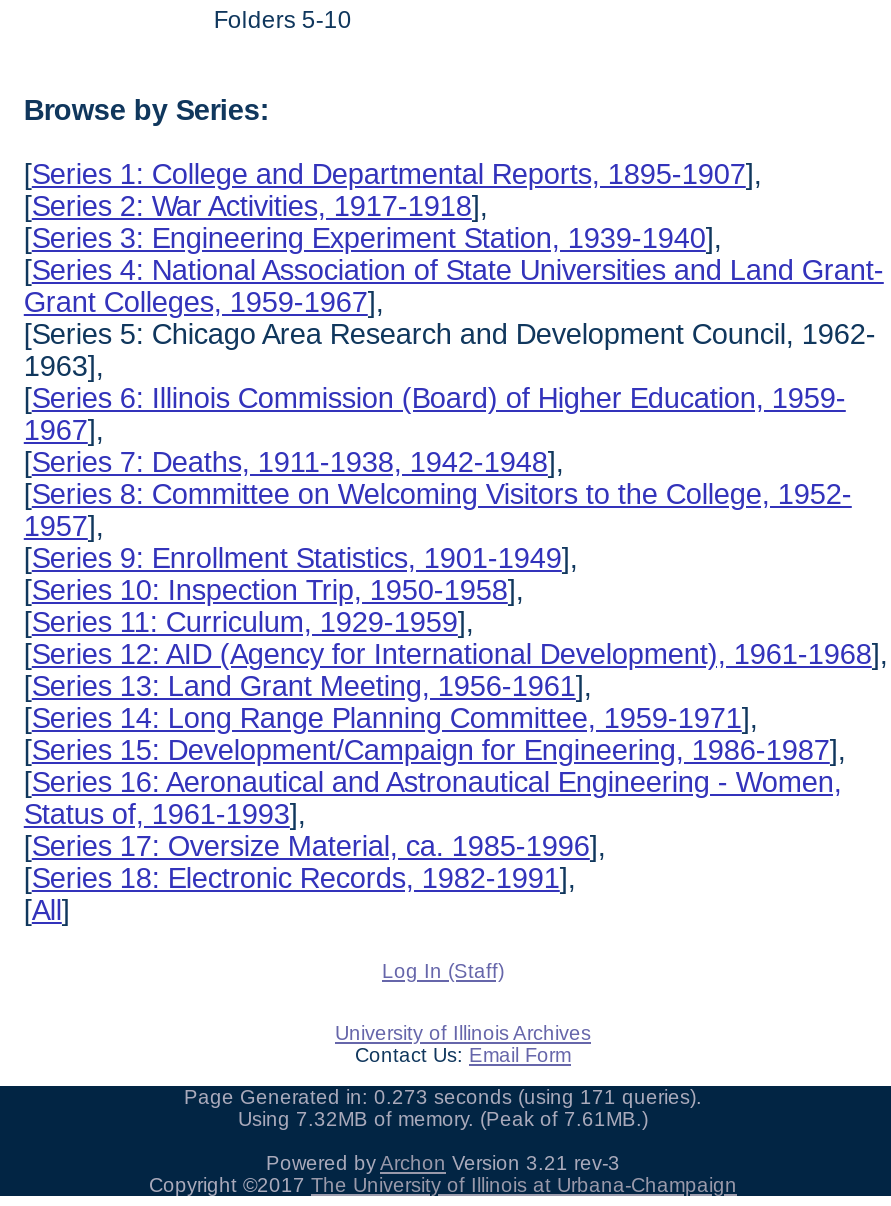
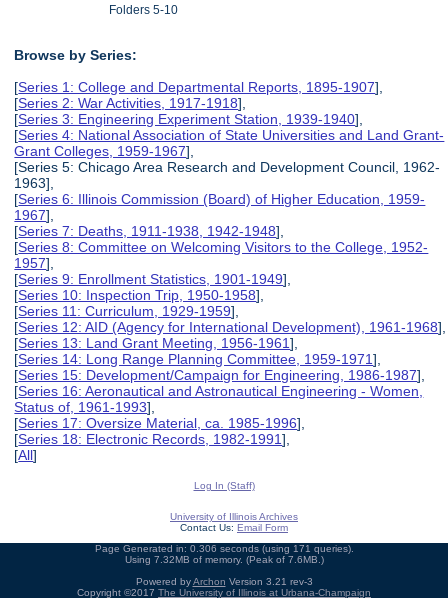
- Page Generated in: 0.273 seconds (using 171 queries).
+ Page Generated in: 0.306 seconds (using 171 queries).

- Using 7.32MB of memory. (Peak of 7.61MB.)
+ Using 7.32MB of memory. (Peak of 7.6MB.)
